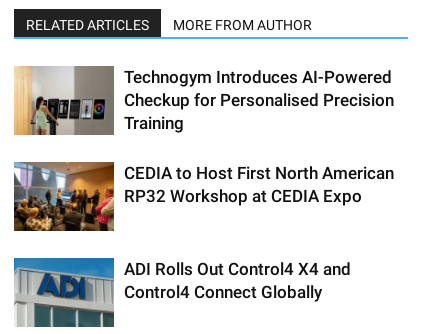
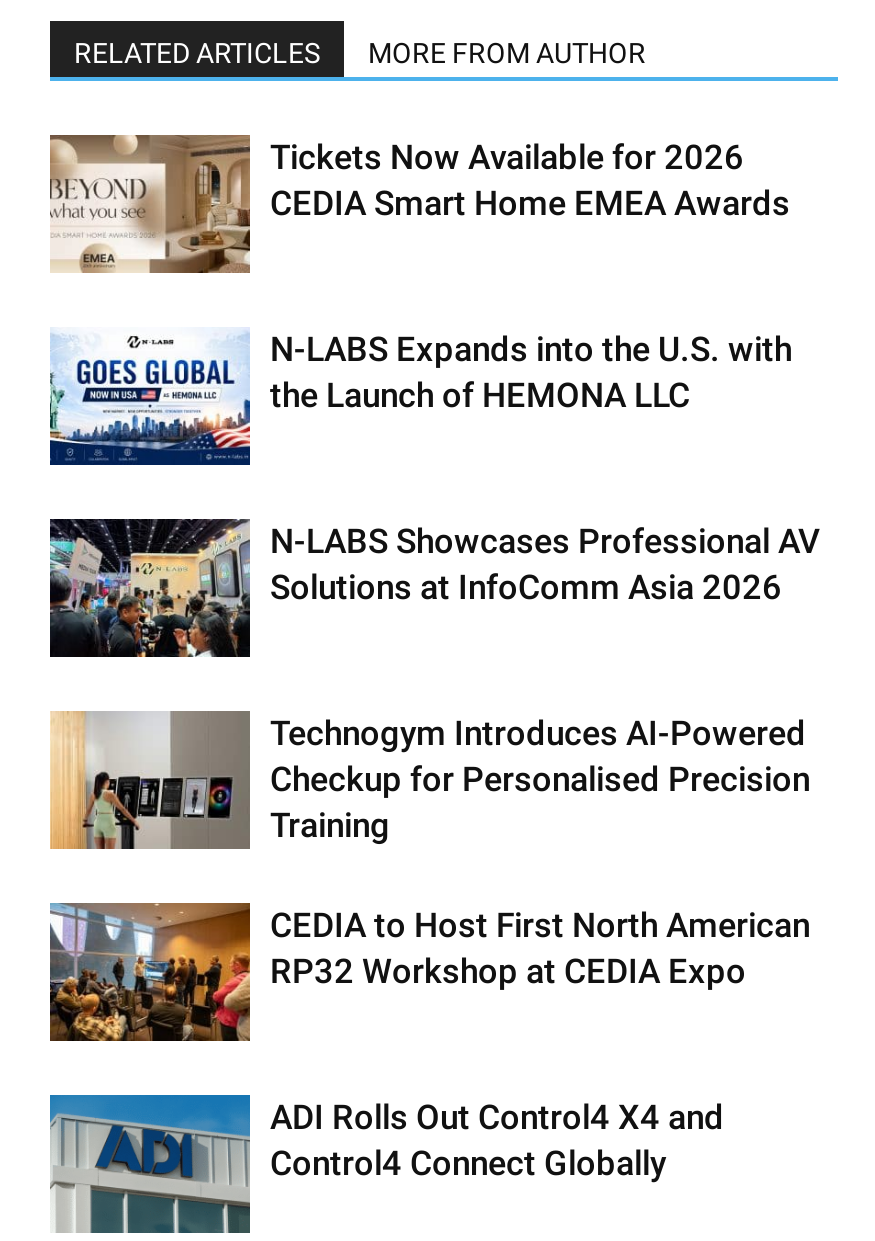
+ [image]
+ Tickets Now Available for 2026
+ CEDIA Smart Home EMEA Awards

+ [image]
+ N-LABS Expands into the U.S. with
+ the Launch of HEMONA LLC

+ [image]
+ N-LABS Showcases Professional AV
+ Solutions at InfoComm Asia 2026
